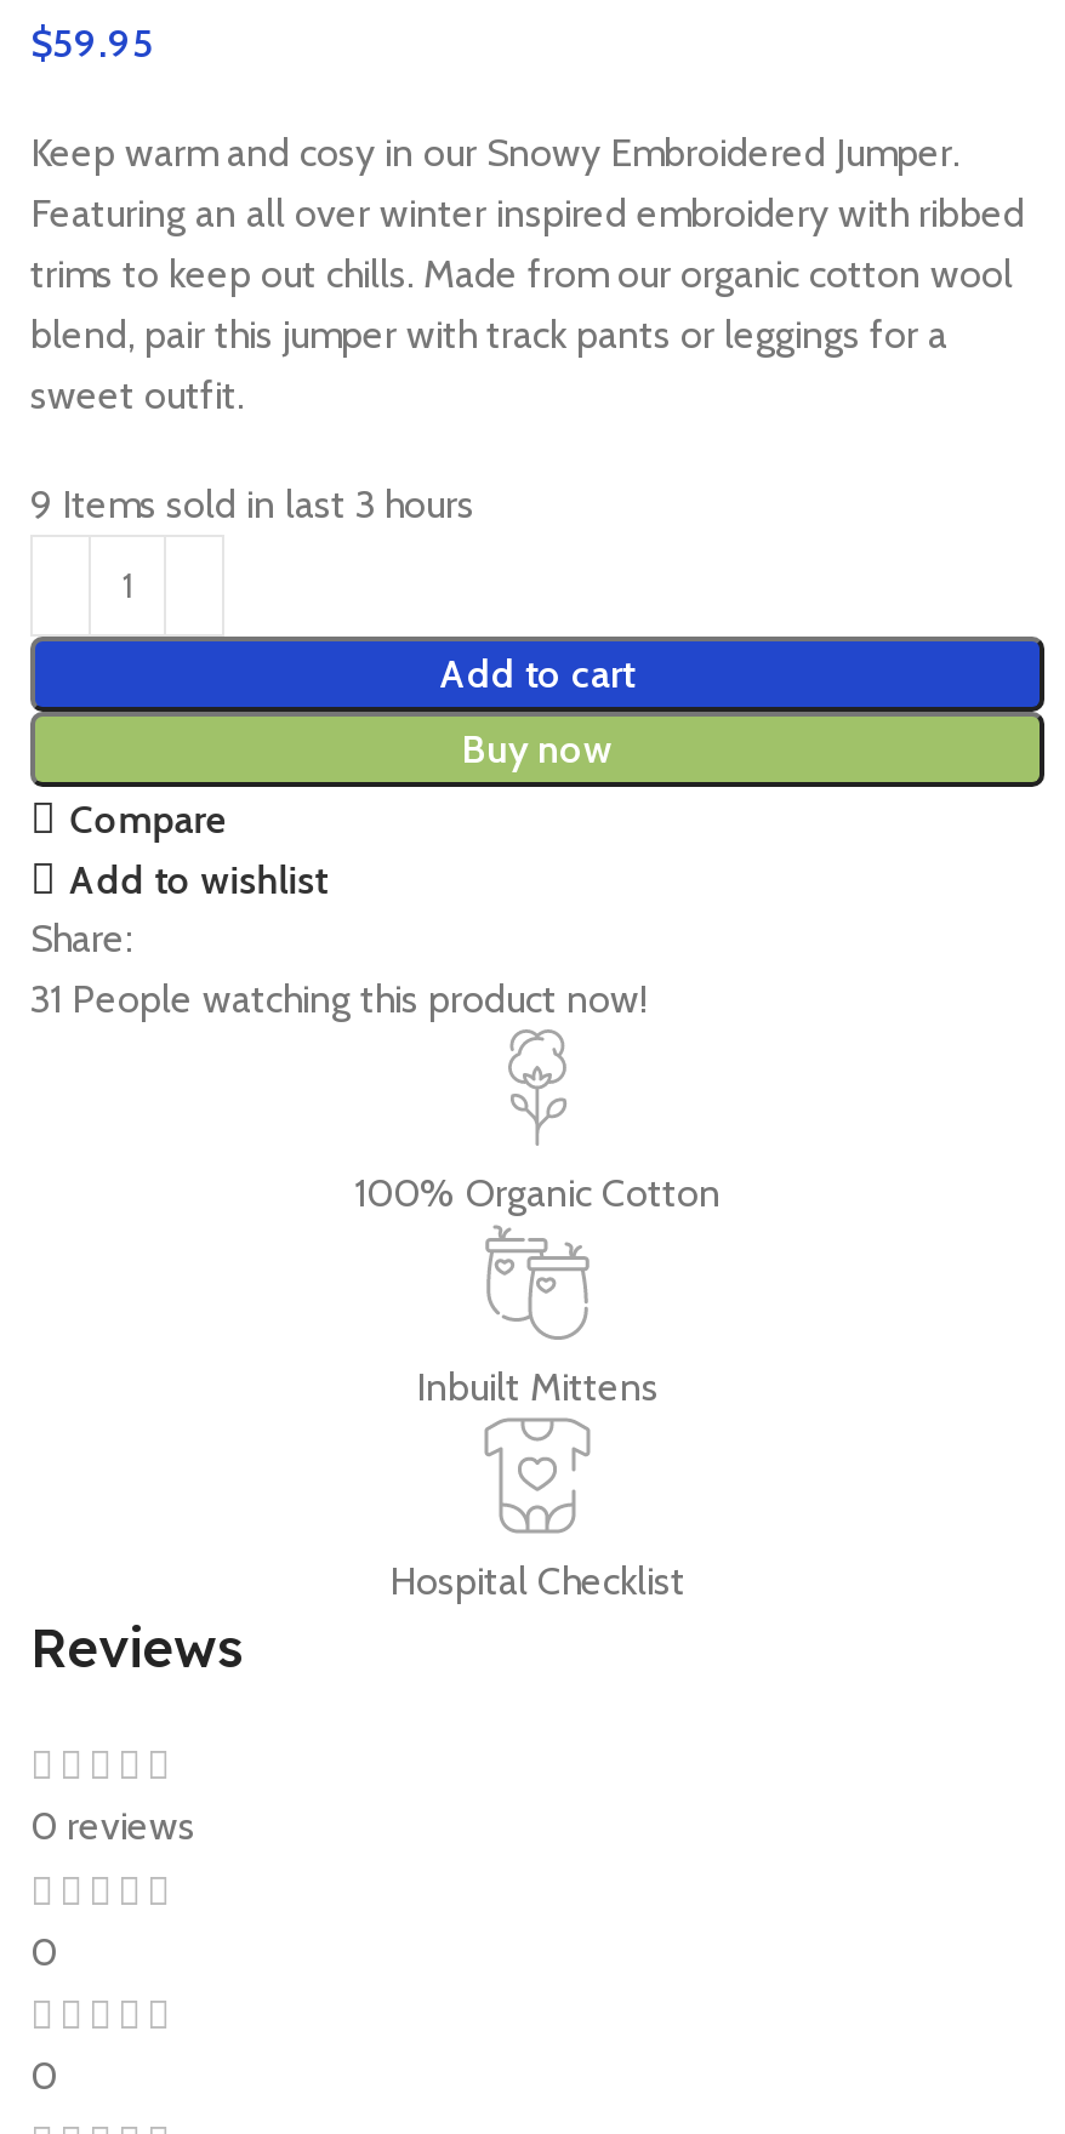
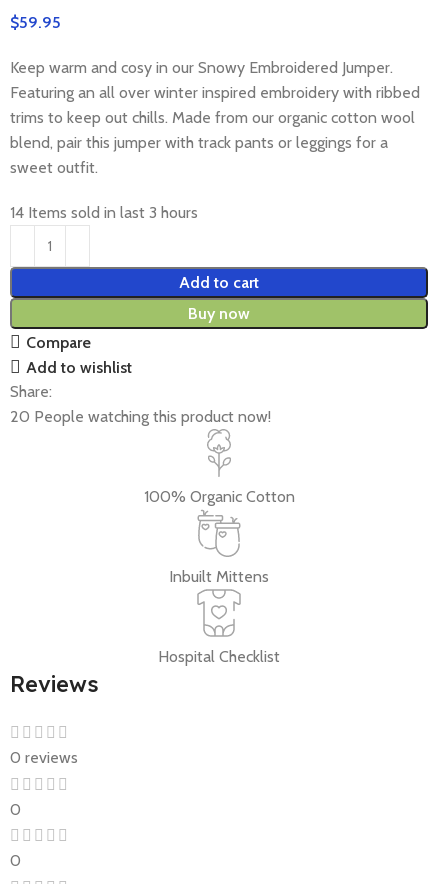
- 9 Items sold in last 3 hours
+ 14 Items sold in last 3 hours

- 31 People watching this product now!
+ 20 People watching this product now!
